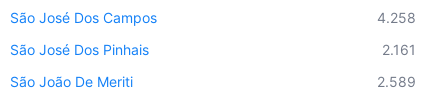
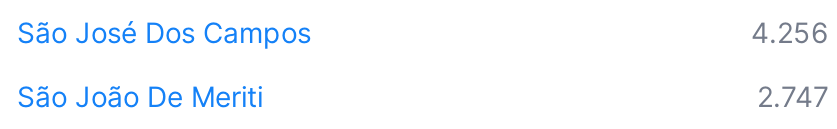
- 4.258
- São José Dos Pinhais
- 2.161
+ 4.256

- 2.589
+ 2.747
